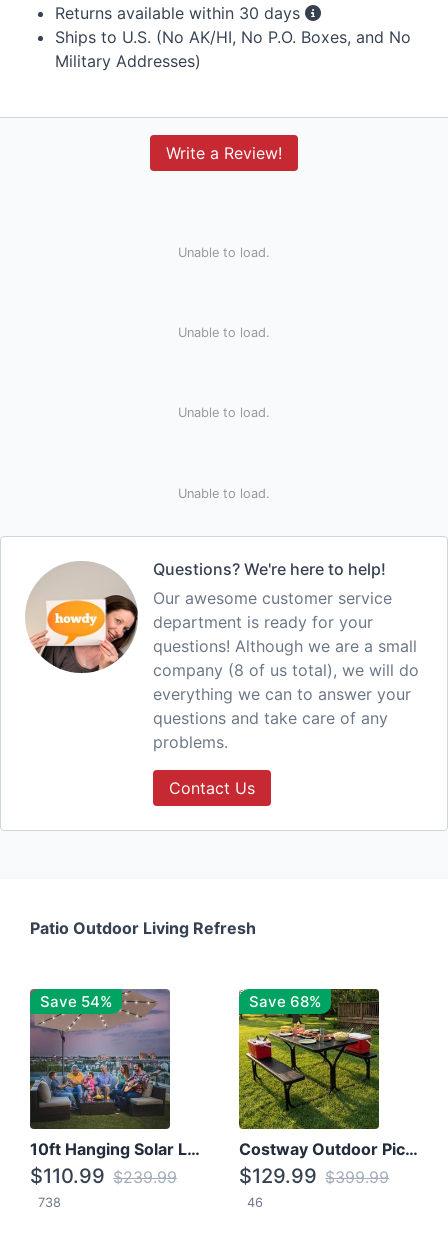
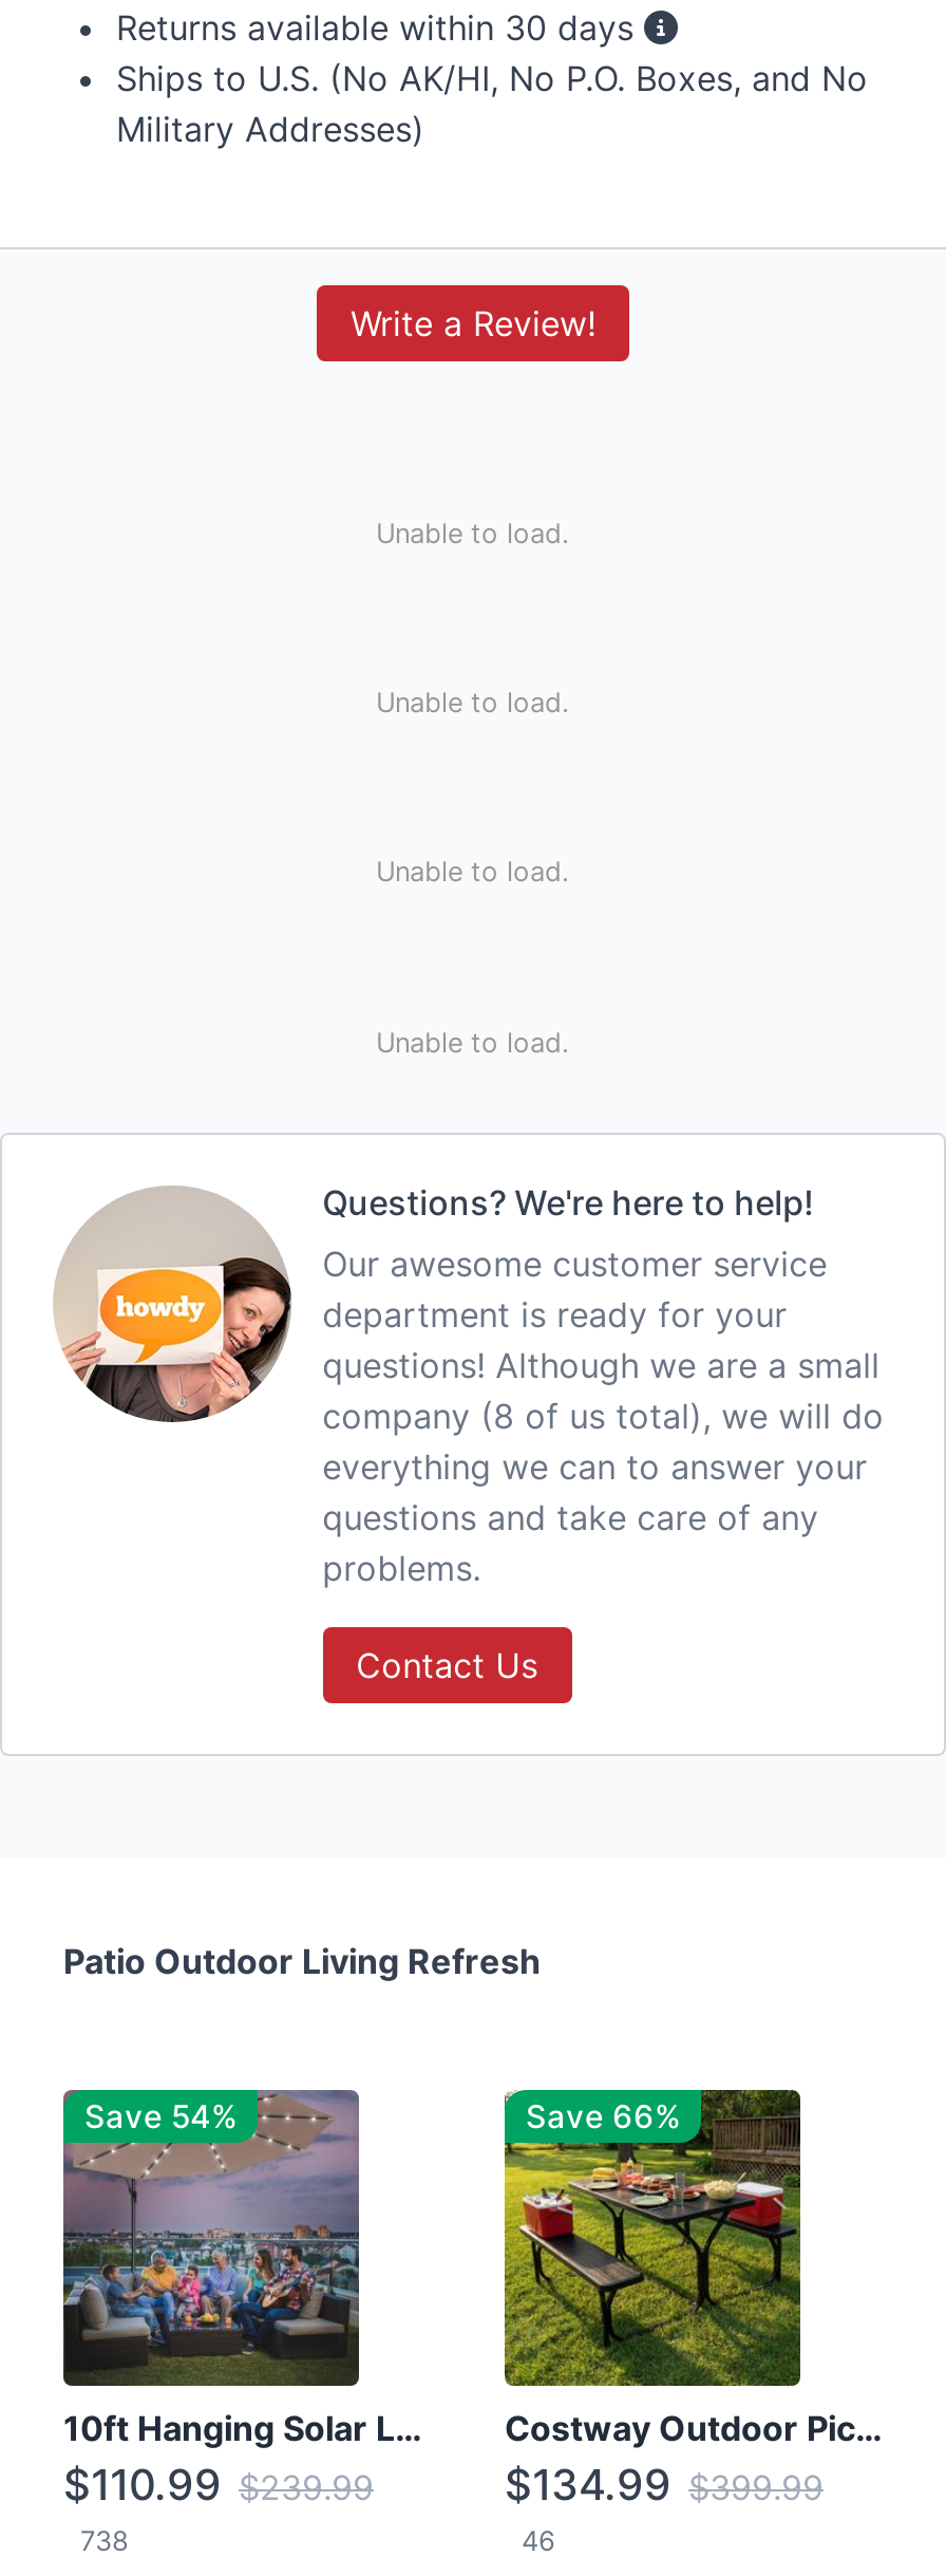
- Save 68%
+ Save 66%

- $129.99 $399.99
+ $134.99 $399.99
